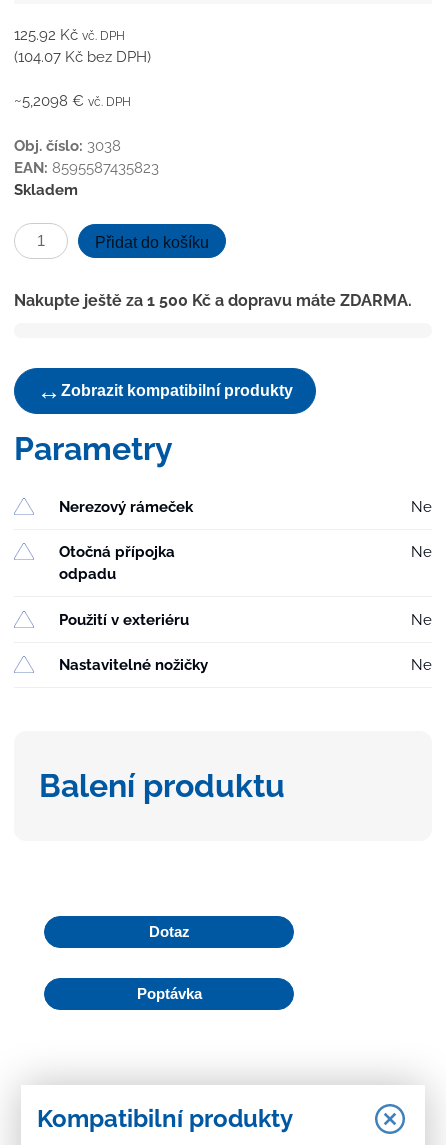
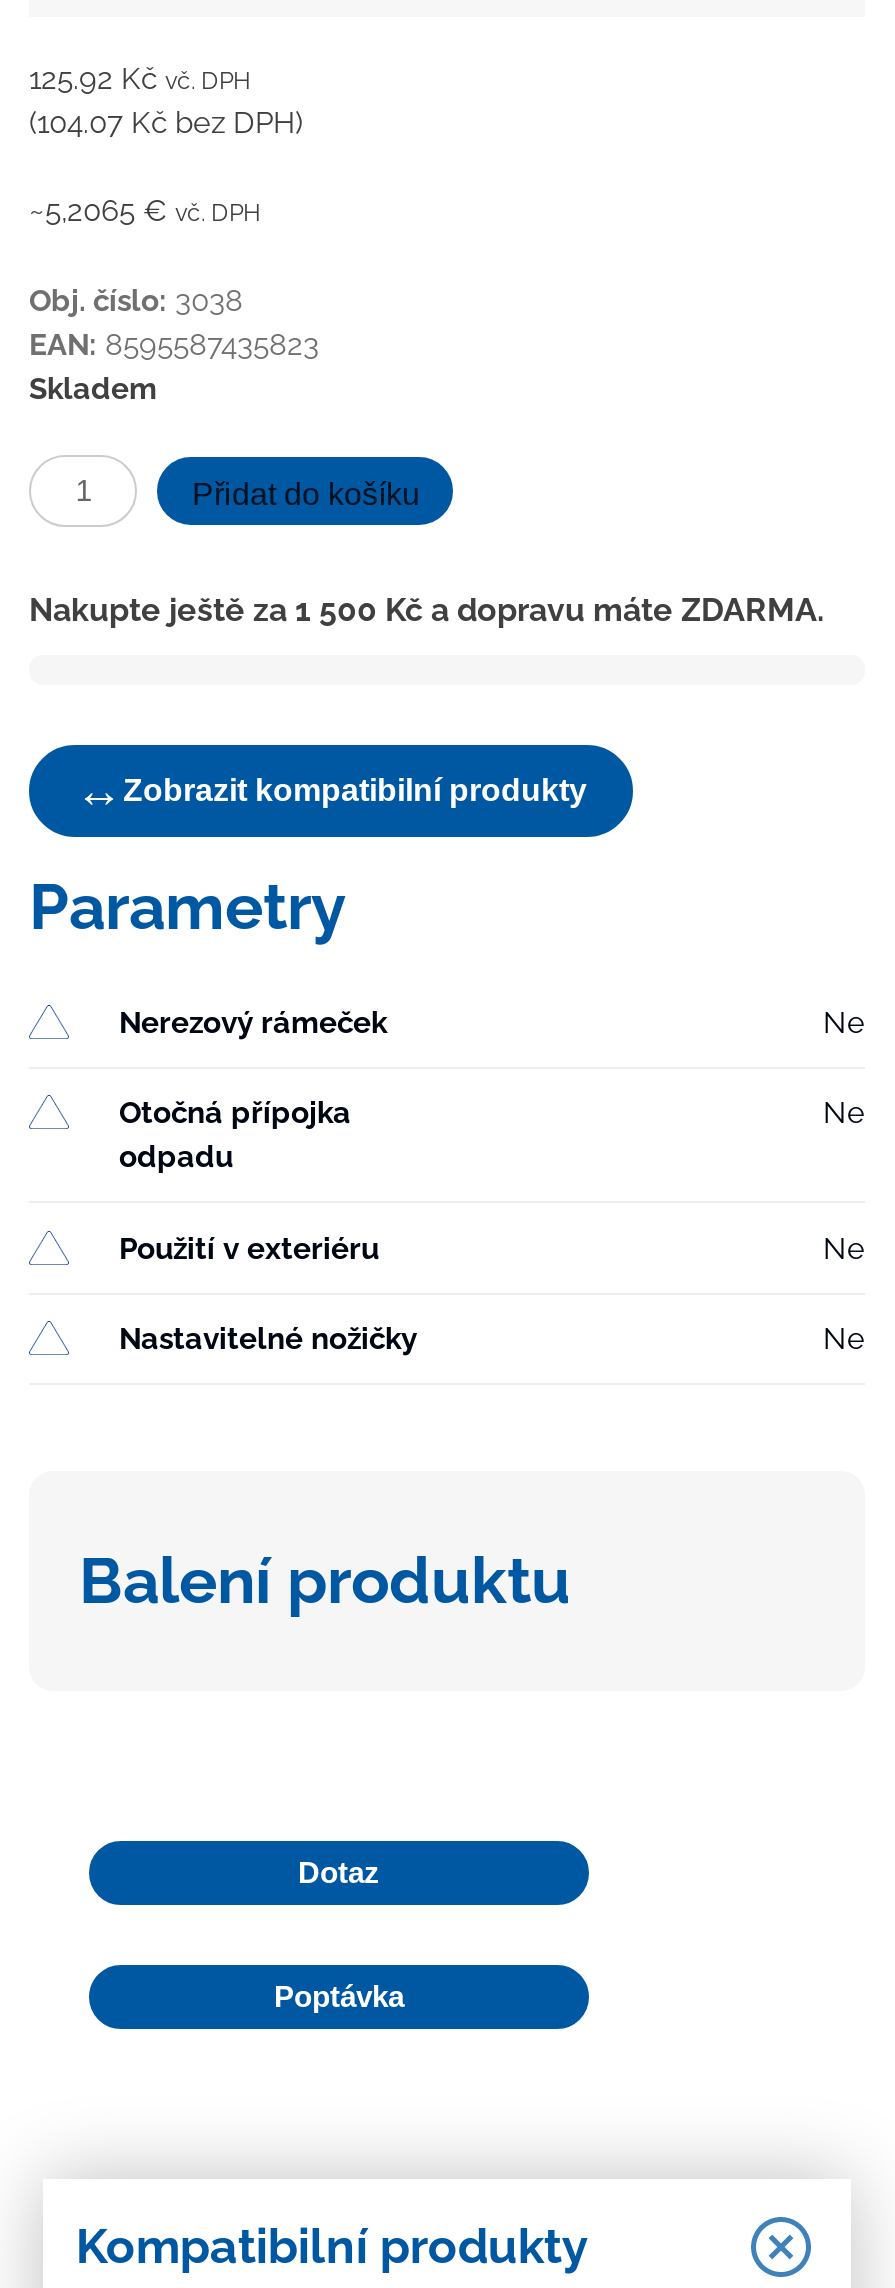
- ~5,2098 €vč. DPH
+ ~5,2065 €vč. DPH
